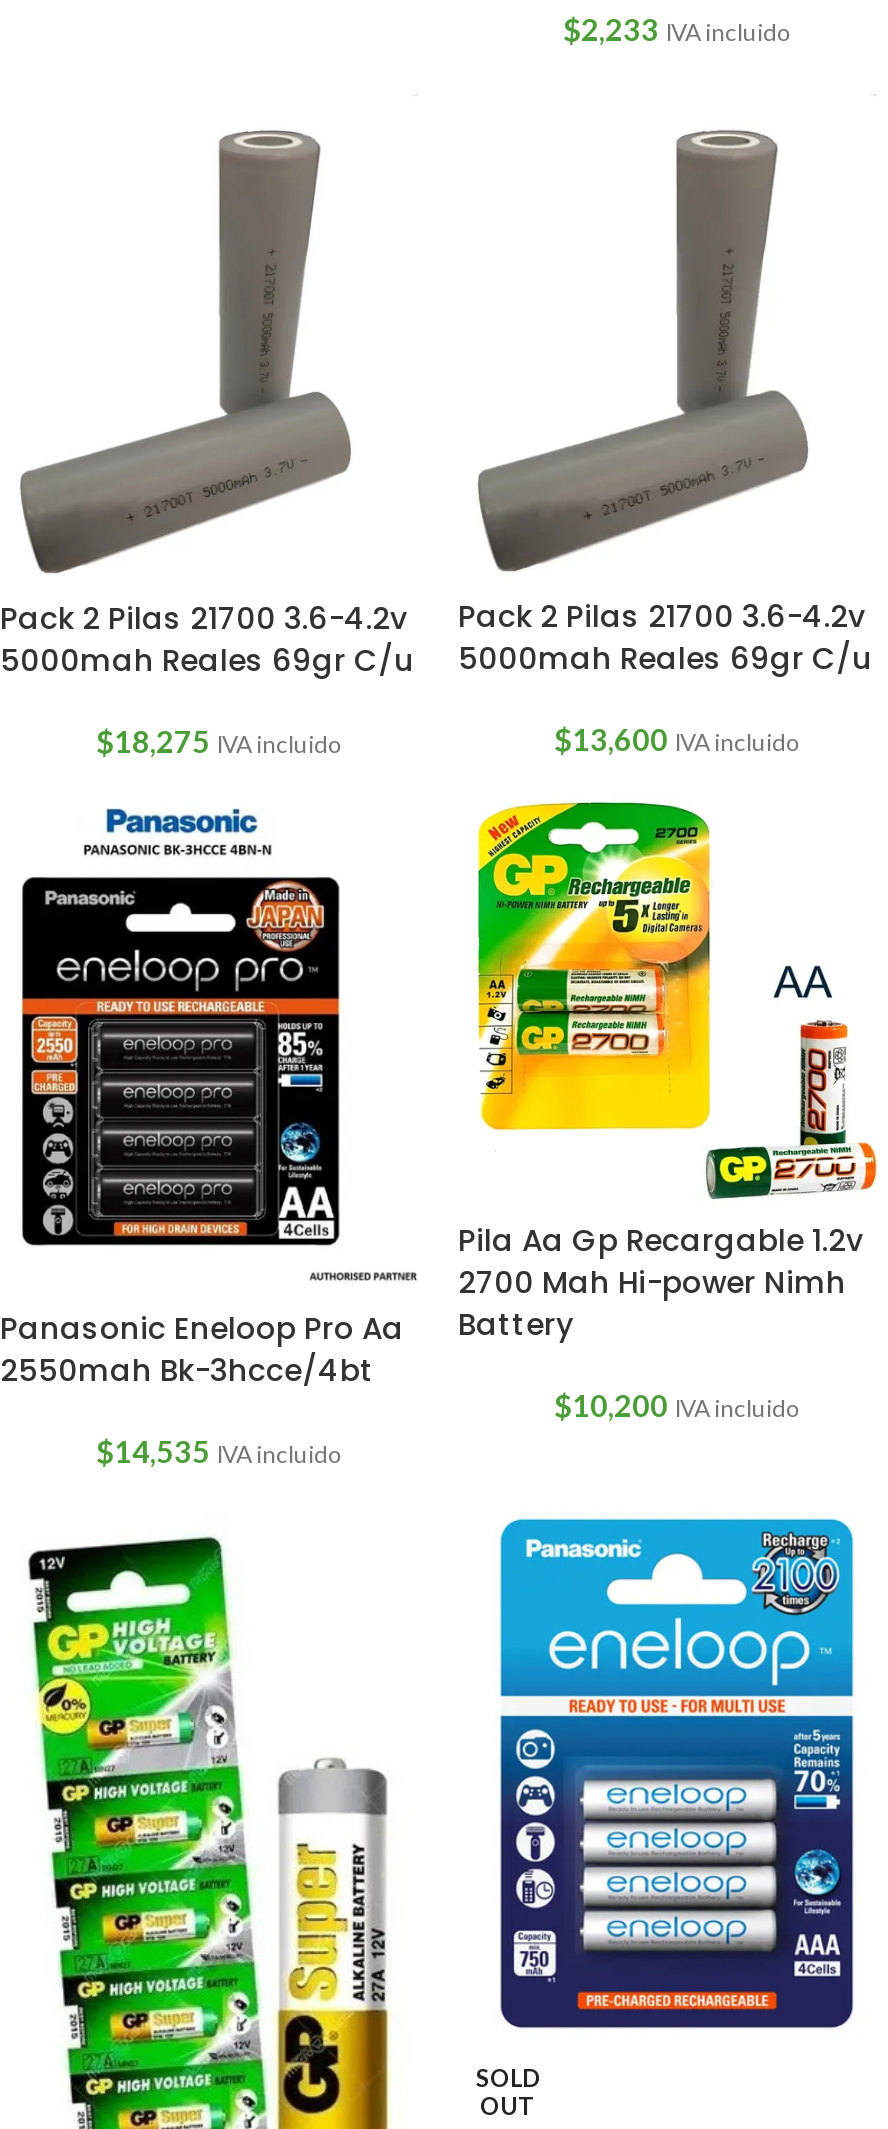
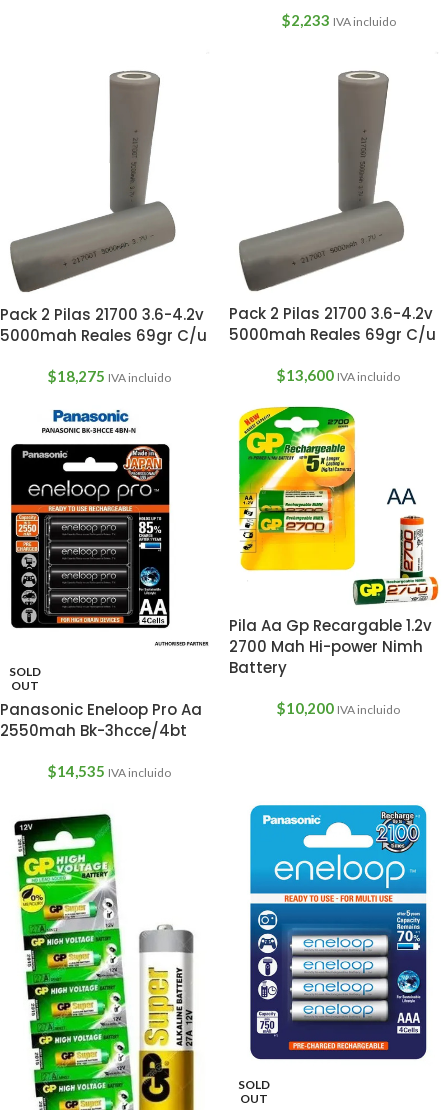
+ SOLD
+ OUT
